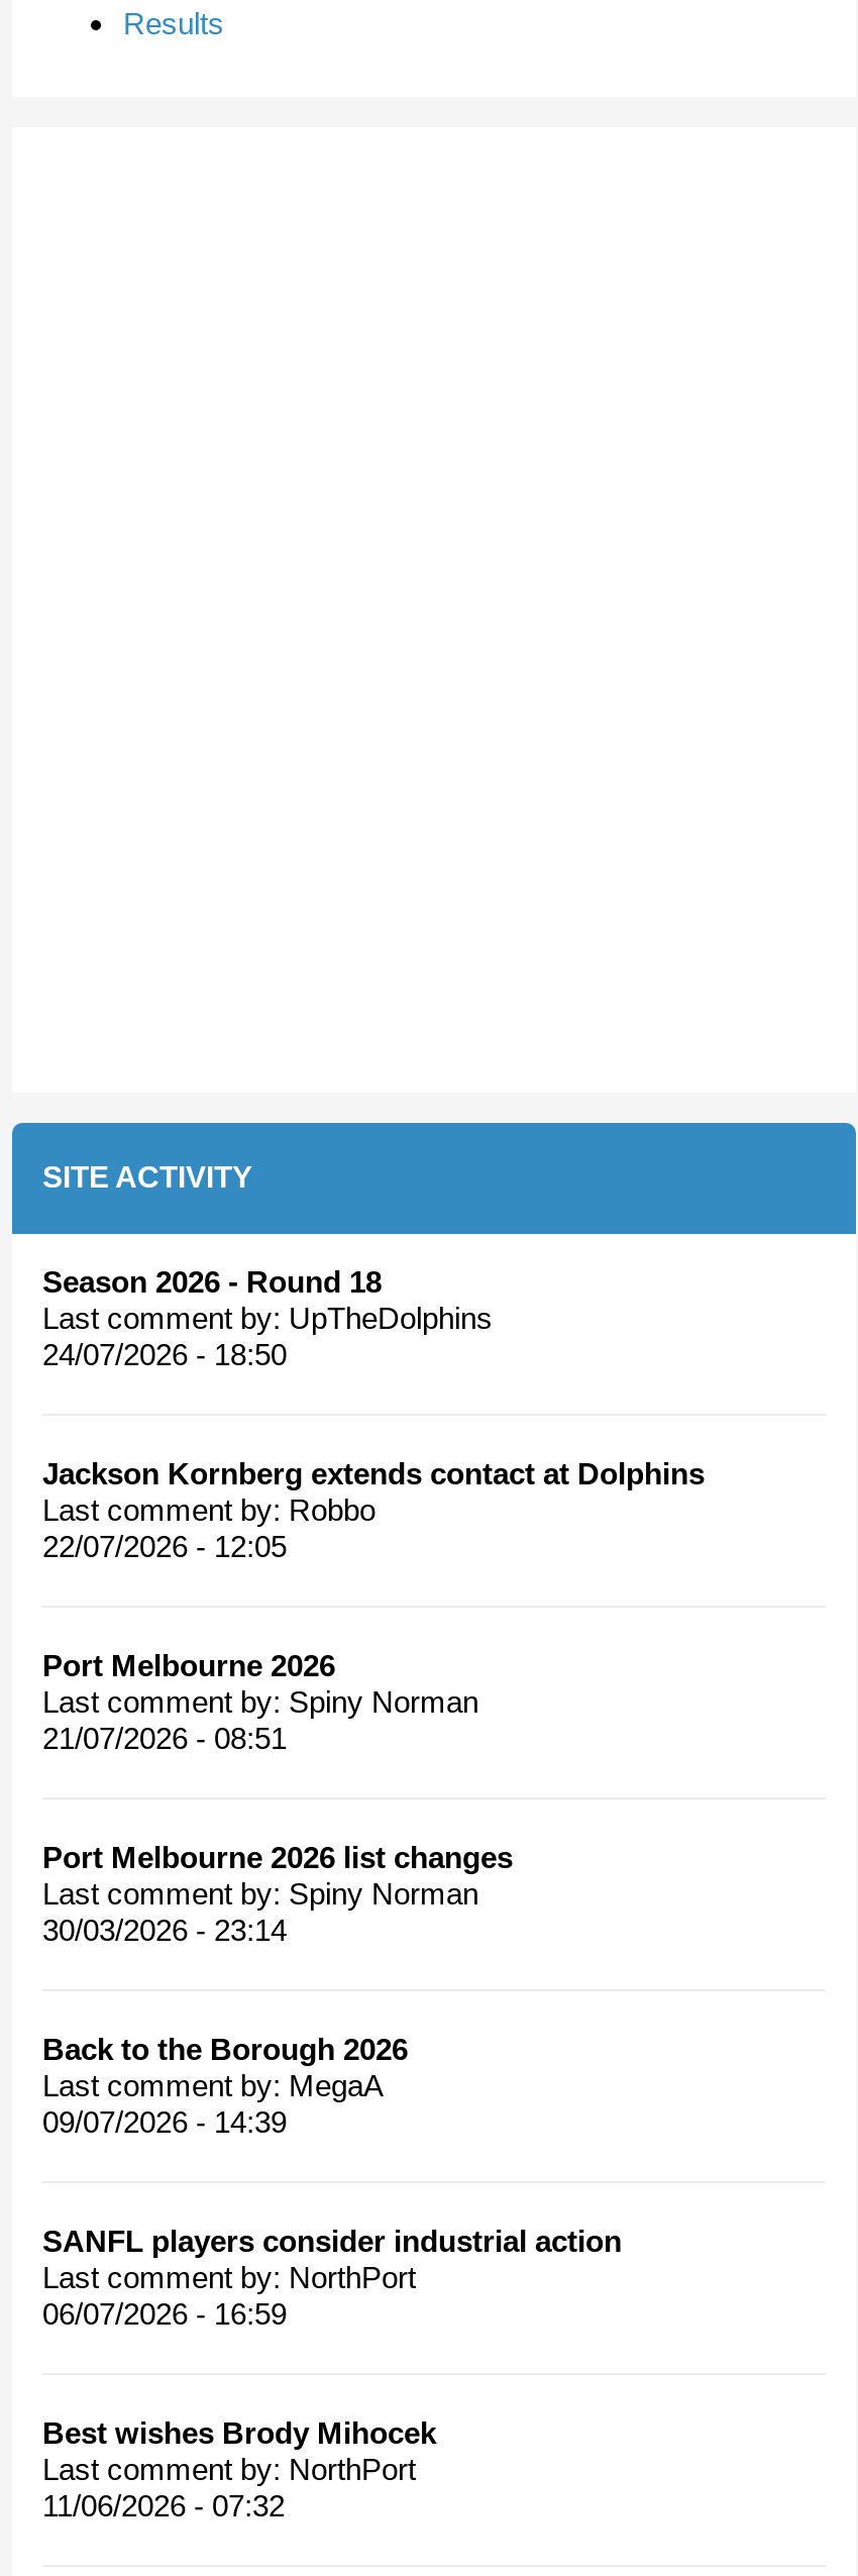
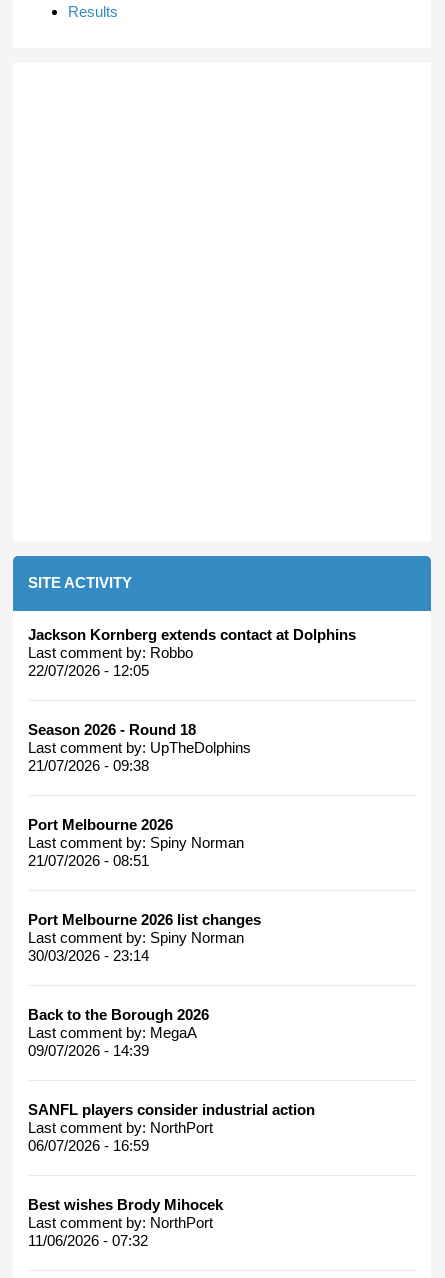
moved down: Season 2026 - Round 18 | Last comment by: UpTheDolphins

- 24/07/2026 - 18:50

moved up: Jackson Kornberg extends contact at Dolphins | Last comment by: Robbo | 22/07/2026 - 12:05

+ 21/07/2026 - 09:38
